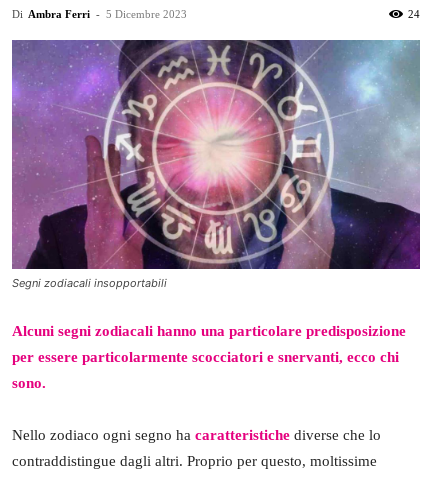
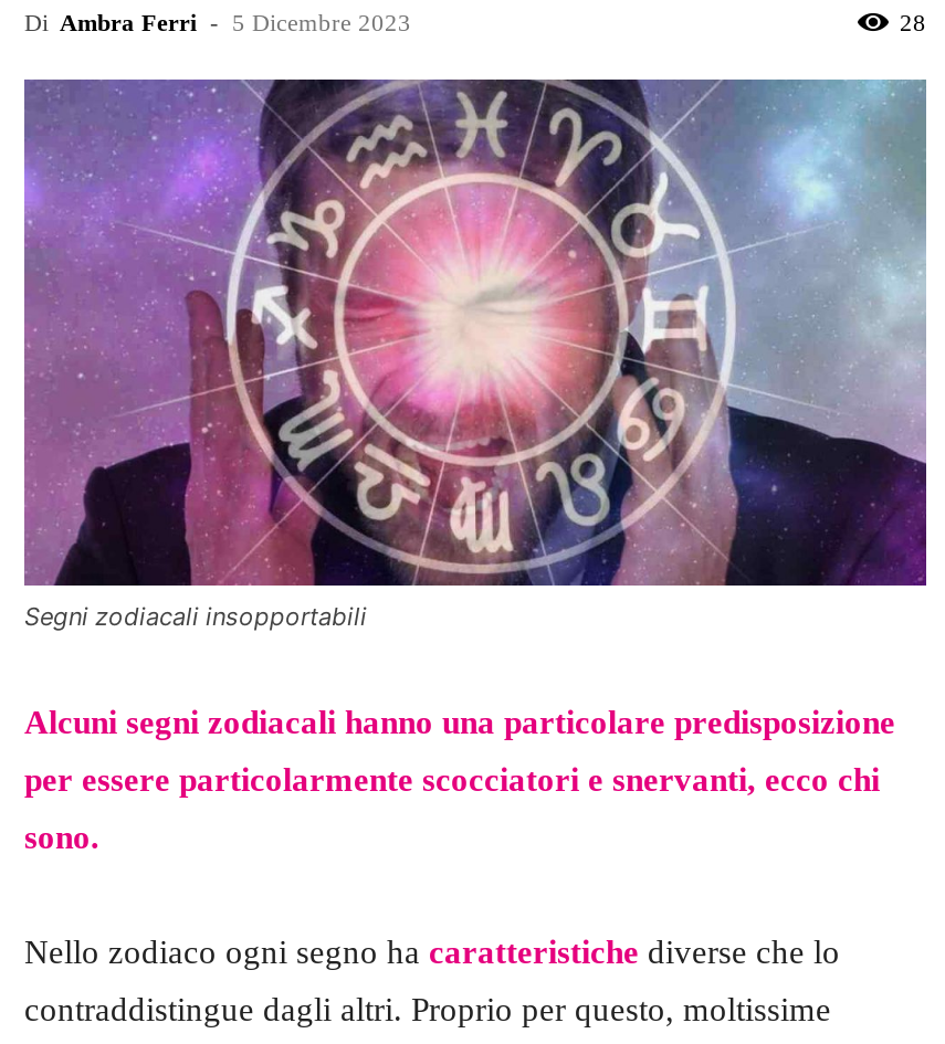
- 24
+ 28
